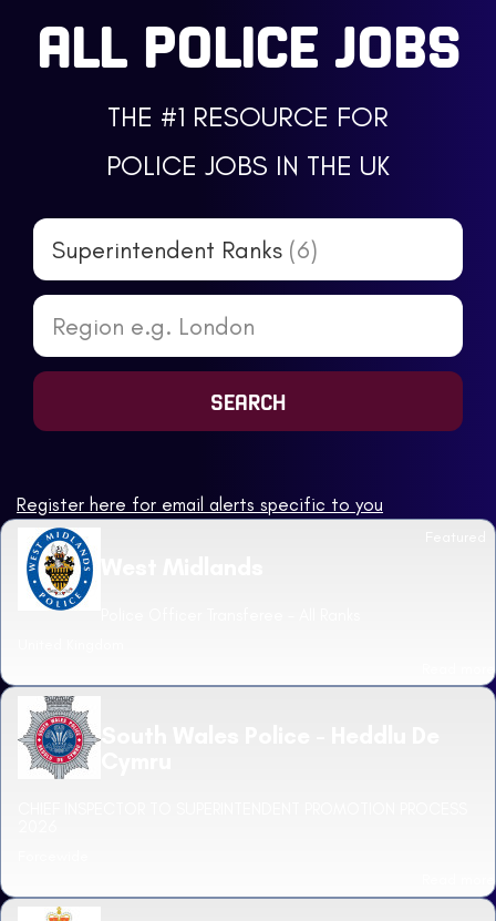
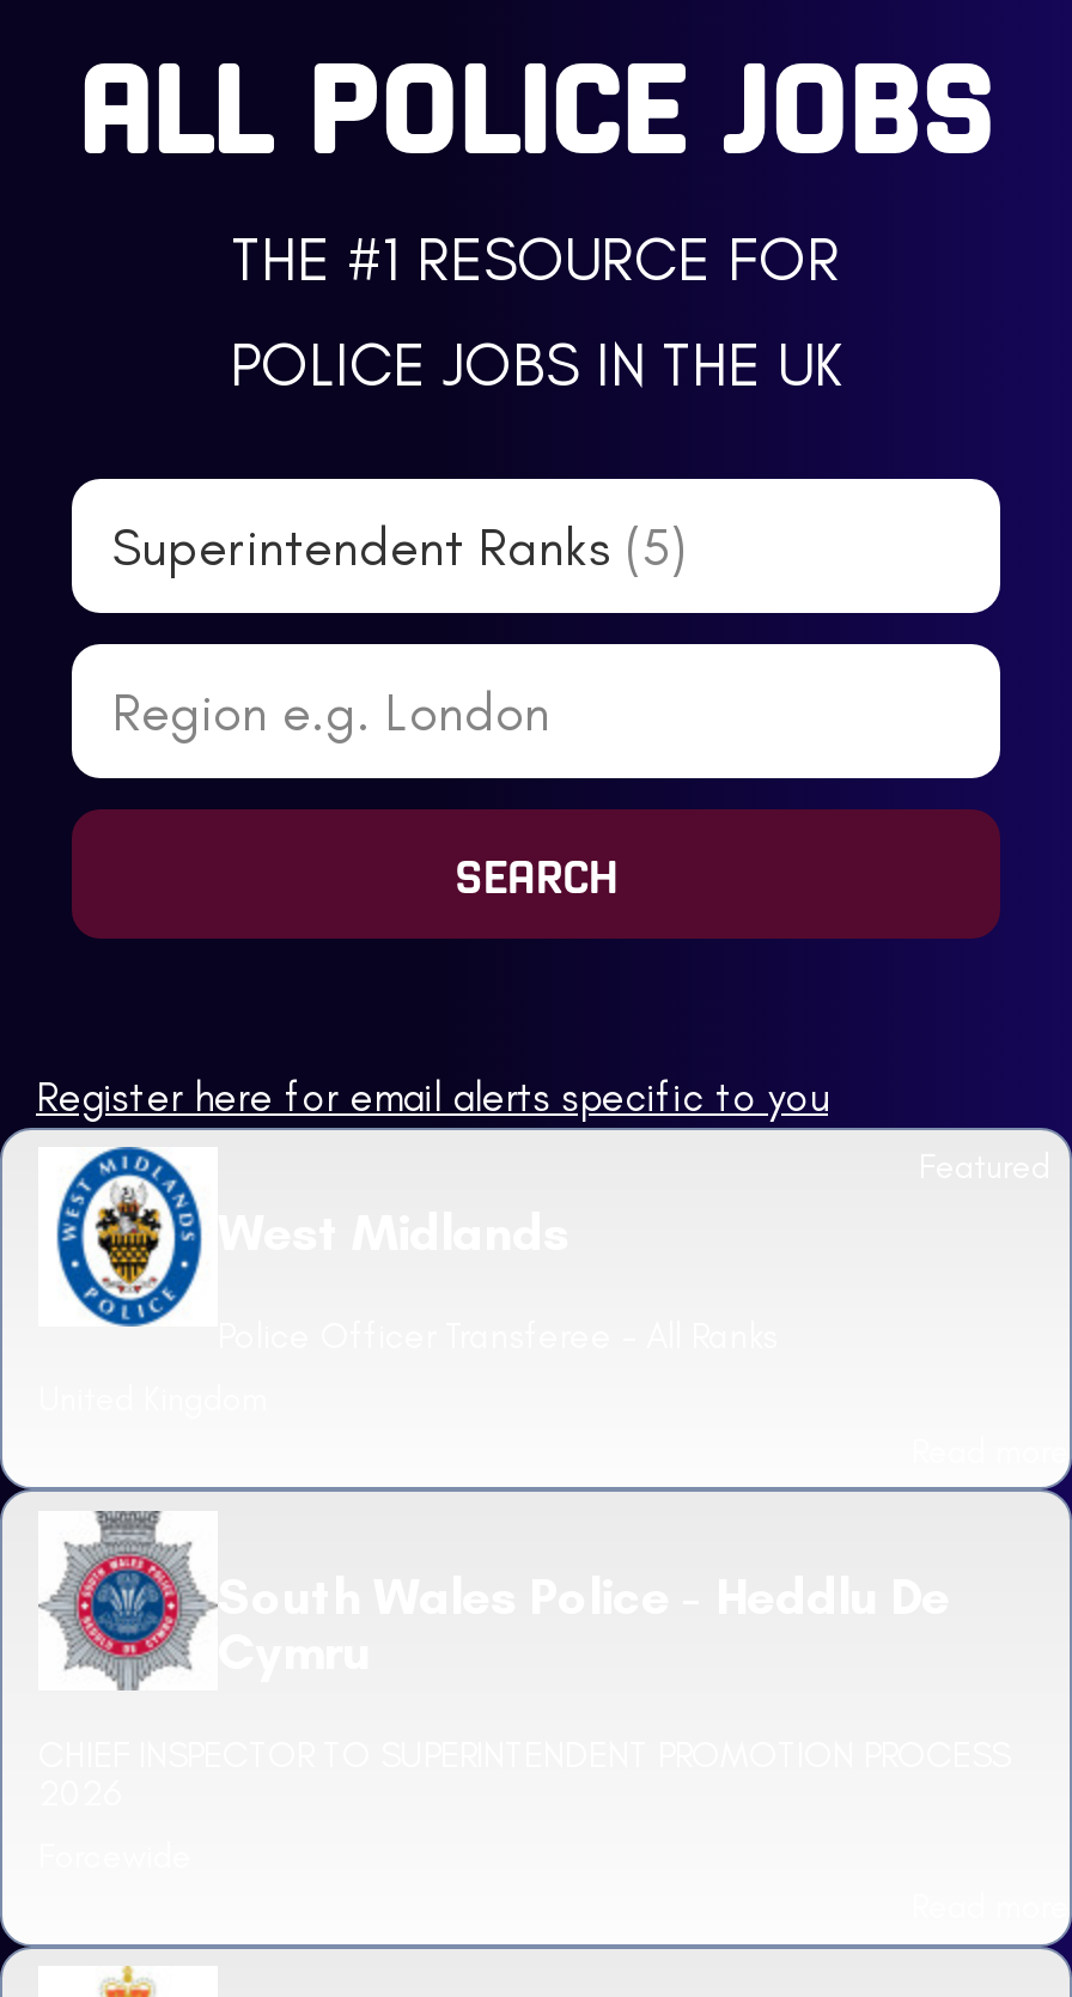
- Superintendent Ranks (6)
+ Superintendent Ranks (5)
